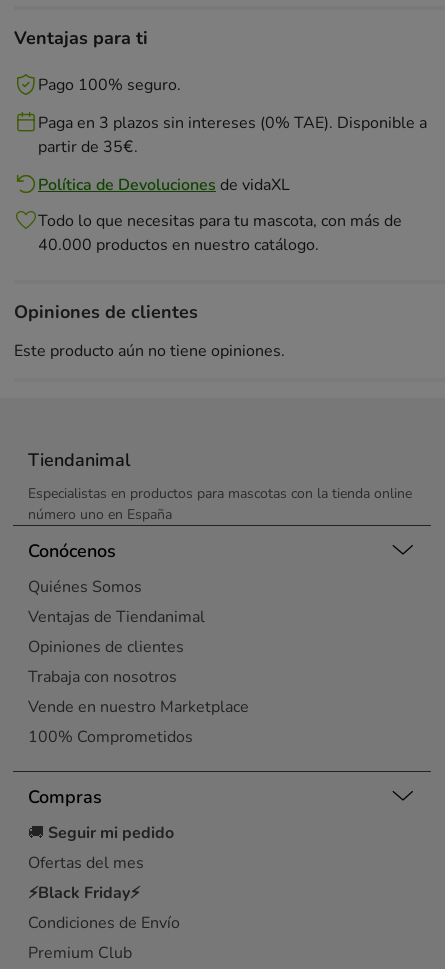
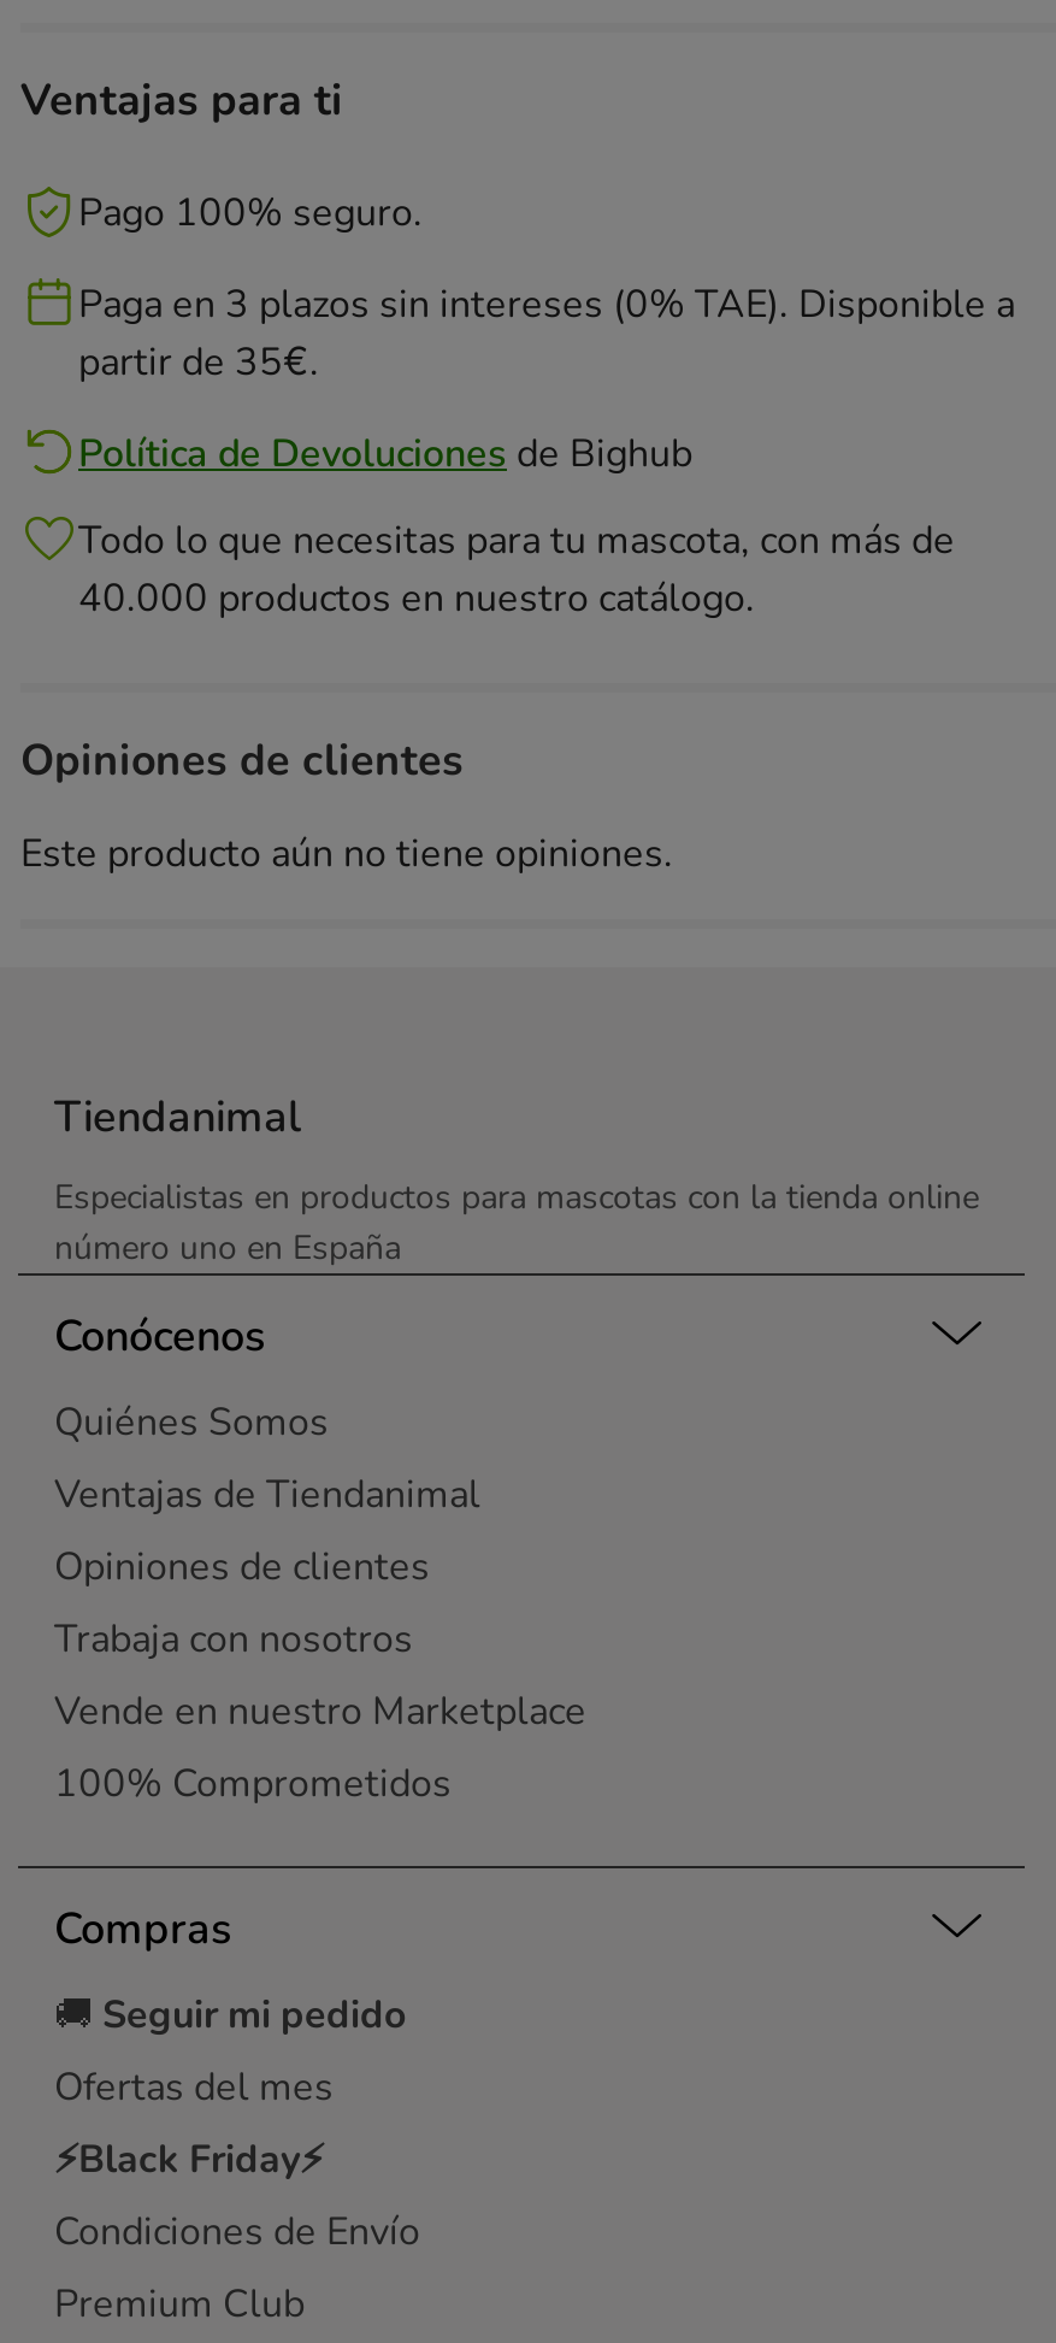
- Política de Devoluciones de vidaXL
+ Política de Devoluciones de Bighub
